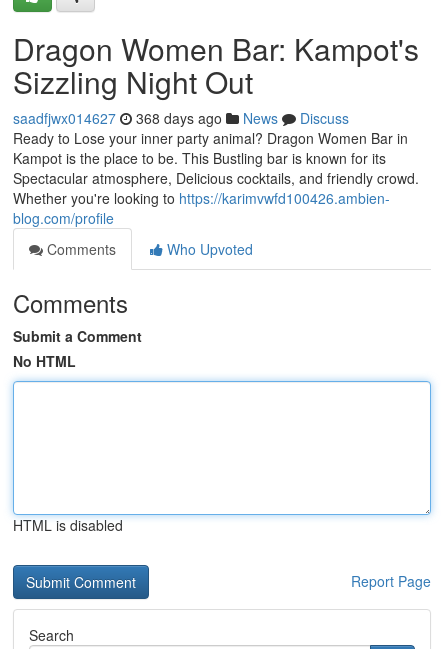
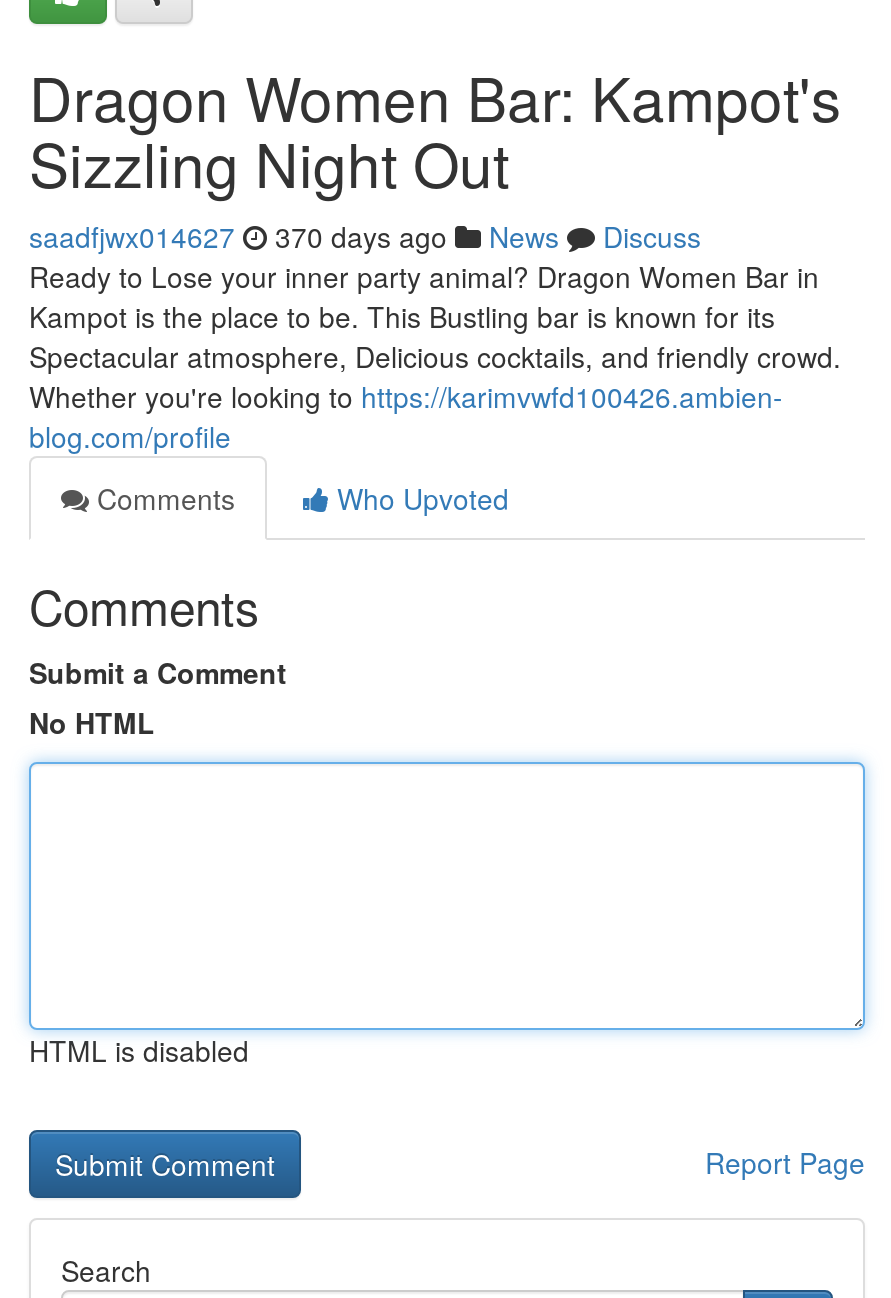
- saadfjwx014627 368 days ago News Discuss
+ saadfjwx014627 370 days ago News Discuss
